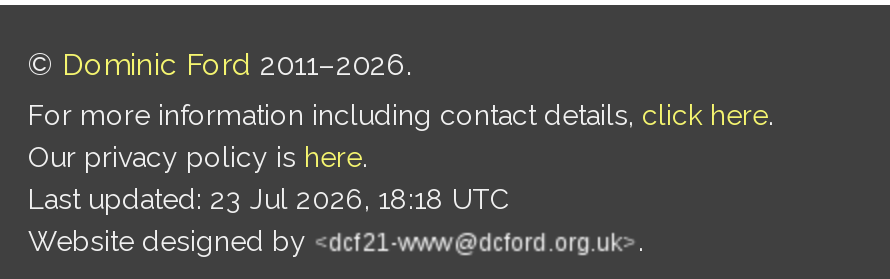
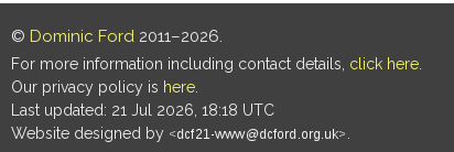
- Last updated: 23 Jul 2026, 18:18 UTC
+ Last updated: 21 Jul 2026, 18:18 UTC
